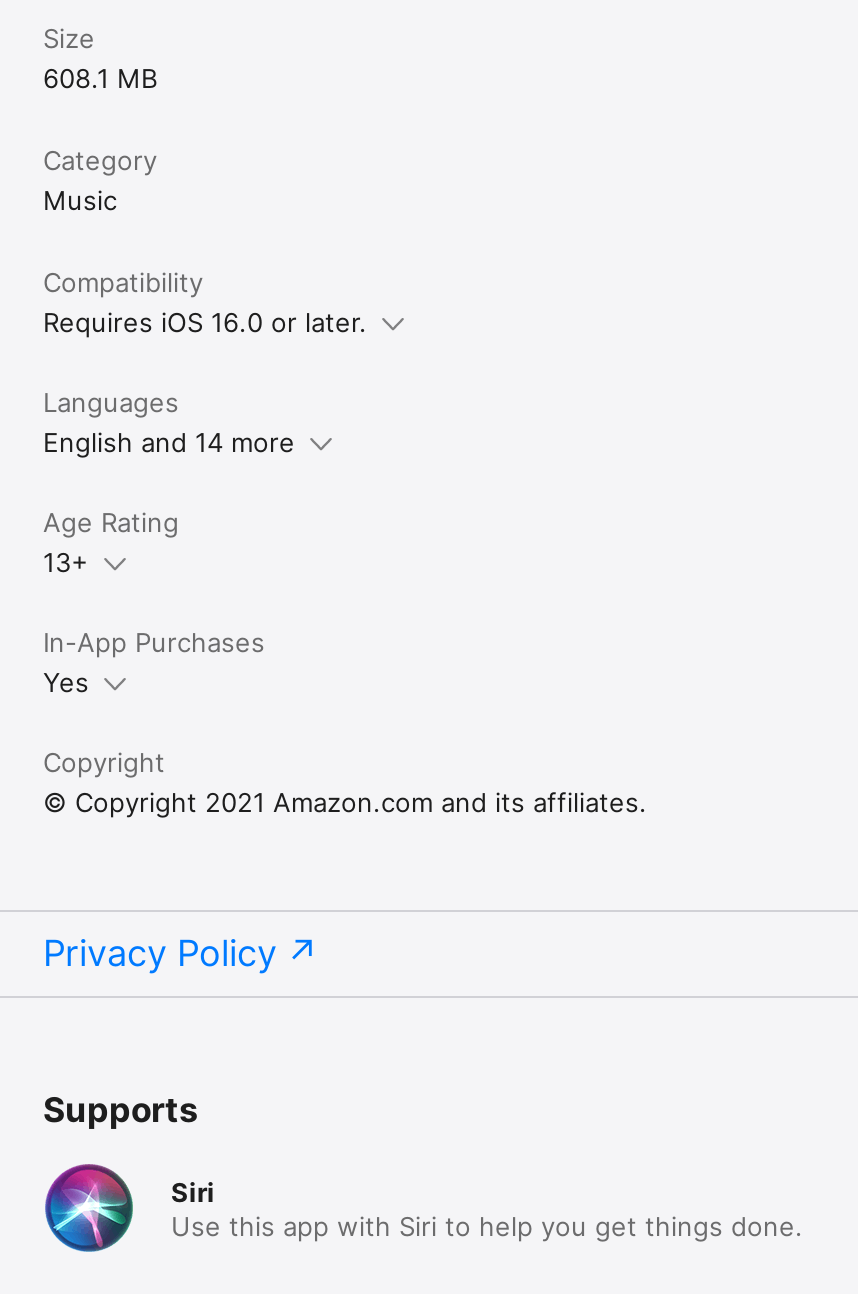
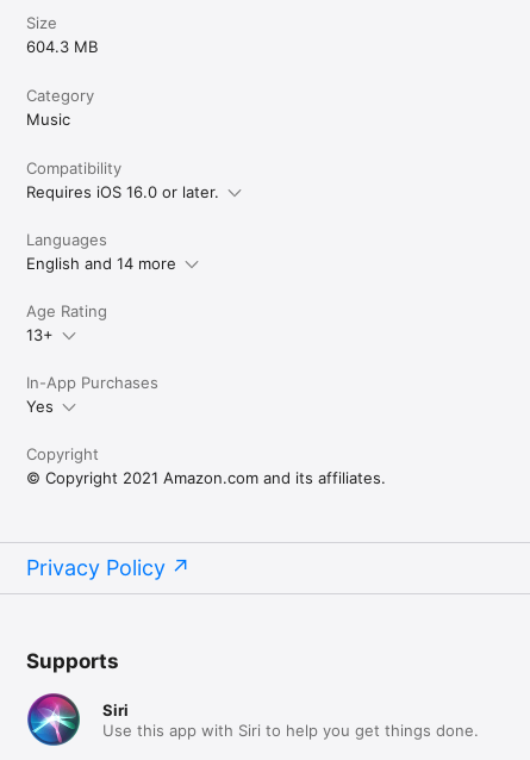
- 608.1 MB
+ 604.3 MB
